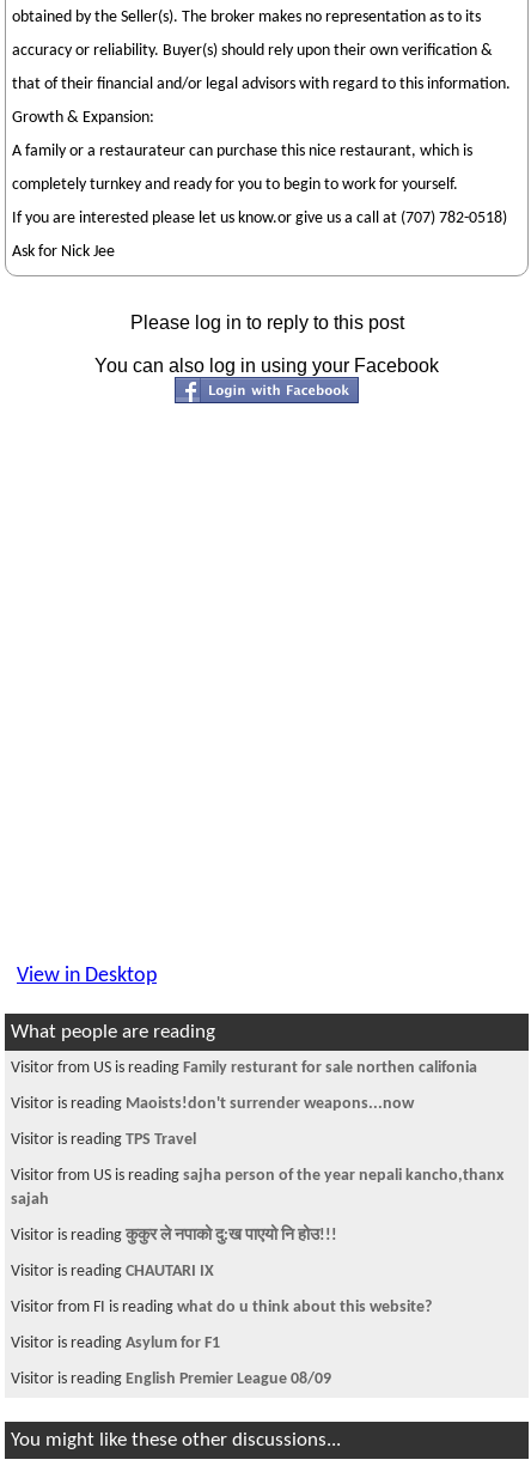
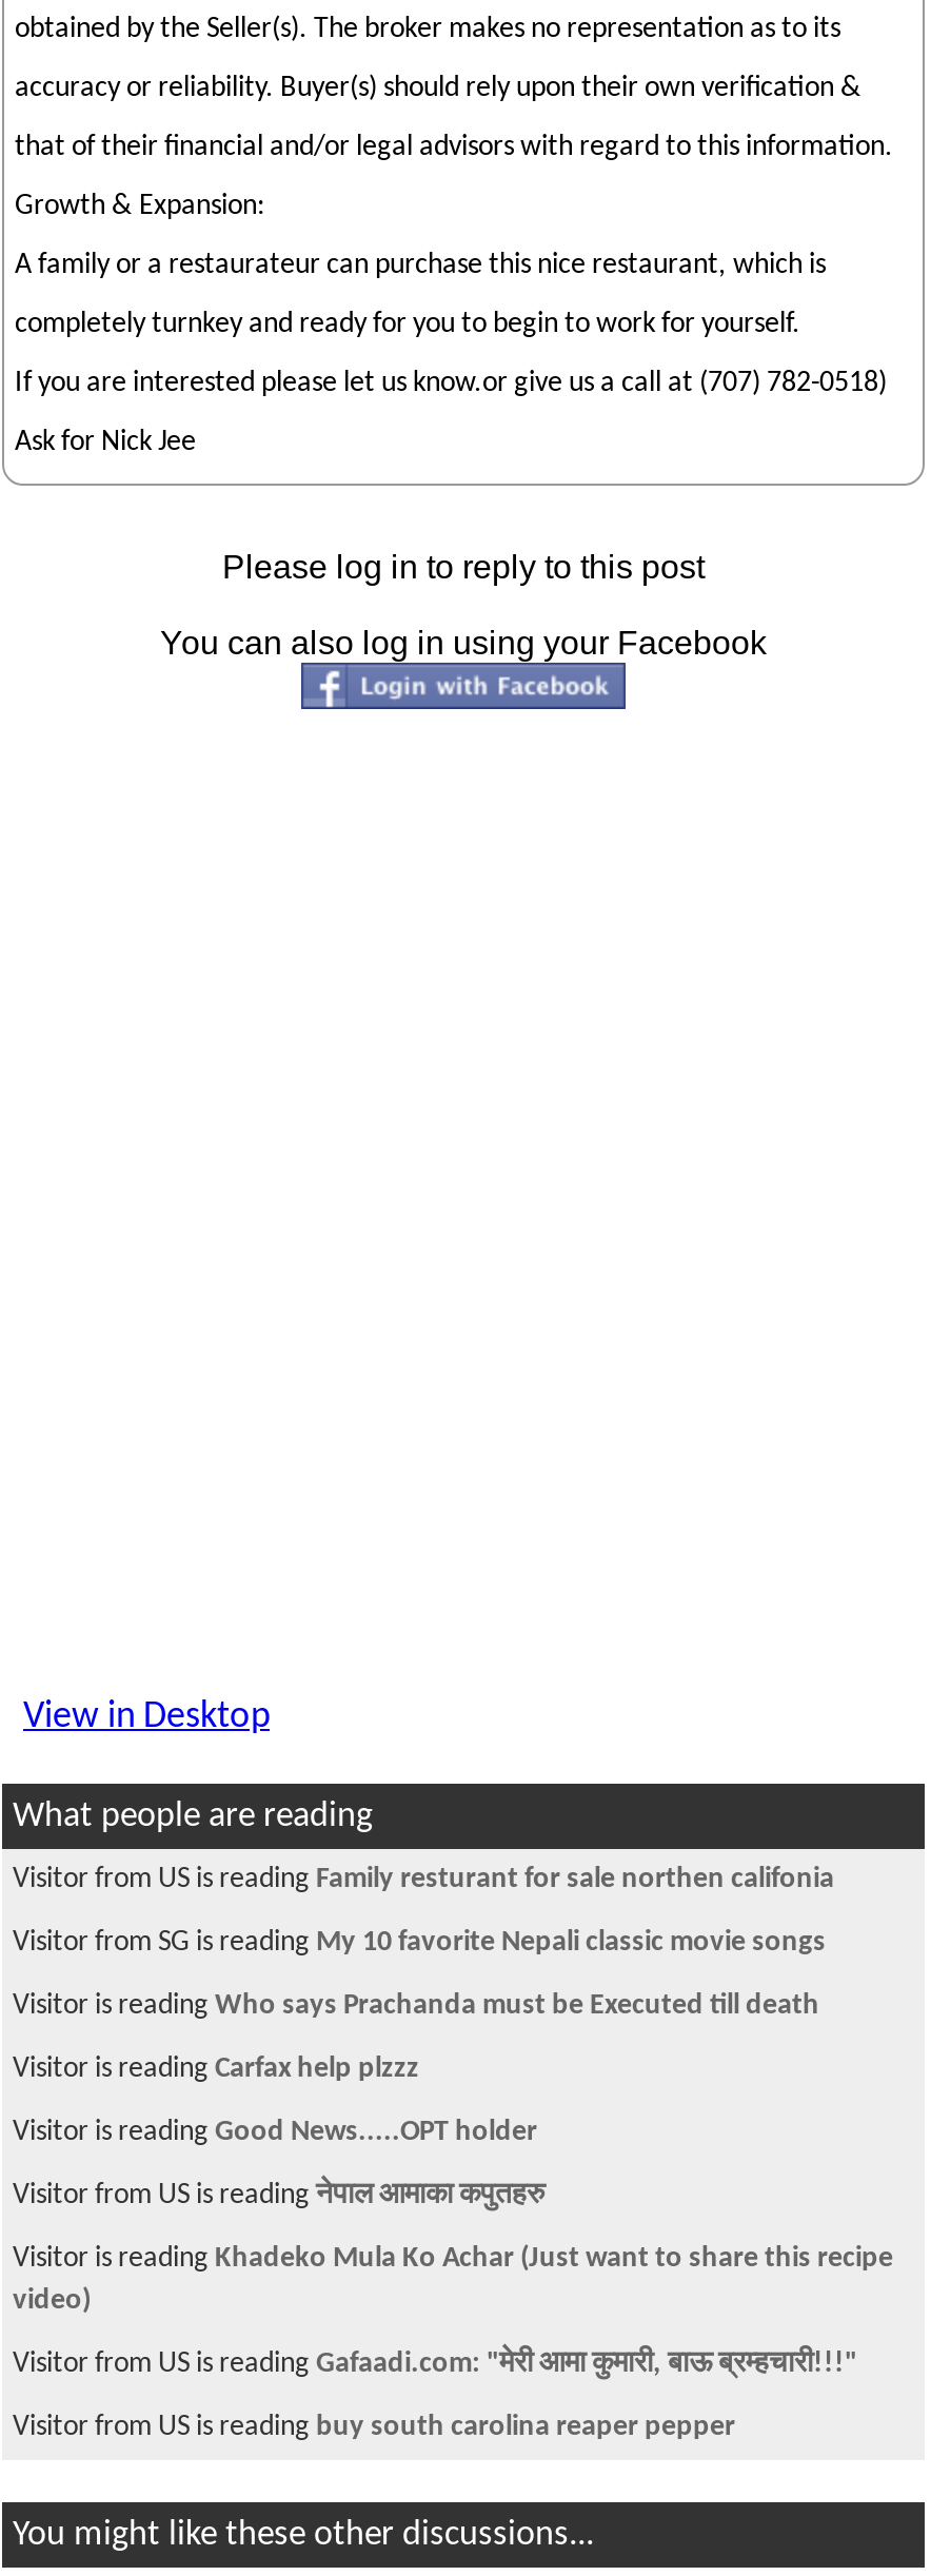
- Visitor is reading Maoists!don't surrender weapons...now
+ Visitor from SG is reading My 10 favorite Nepali classic movie songs

- Visitor is reading TPS Travel
+ Visitor is reading Who says Prachanda must be Executed till death

- Visitor from US is reading sajha person of the year nepali kancho,thanx
- sajah
+ Visitor is reading Carfax help plzzz

- Visitor is reading कुकुर ले नपाको दु:ख पाएयो नि होउ!!!
+ Visitor is reading Good News.....OPT holder

- Visitor is reading CHAUTARI IX
+ Visitor from US is reading नेपाल आमाका कपुतहरु

- Visitor from FI is reading what do u think about this website?
+ Visitor is reading Khadeko Mula Ko Achar (Just want to share this recipe
+ video)

- Visitor is reading Asylum for F1
+ Visitor from US is reading Gafaadi.com: "मेरी आमा कुमारी, बाऊ ब्रम्हचारी!!!"

- Visitor is reading English Premier League 08/09
+ Visitor from US is reading buy south carolina reaper pepper
